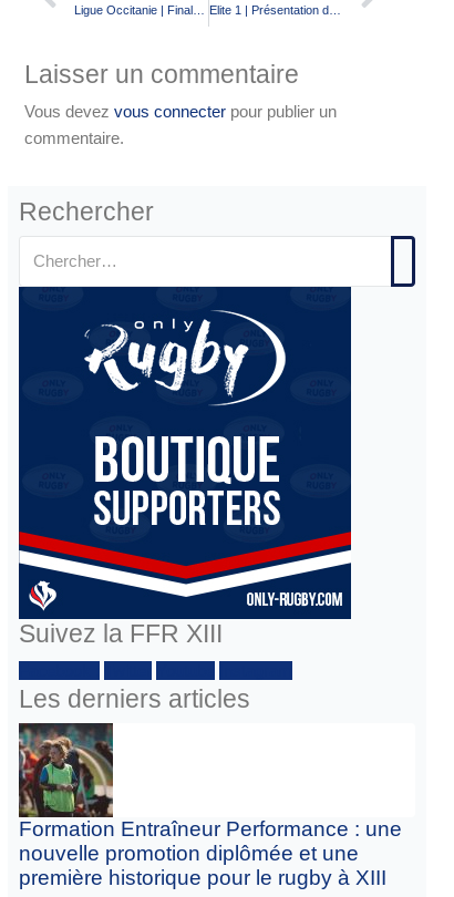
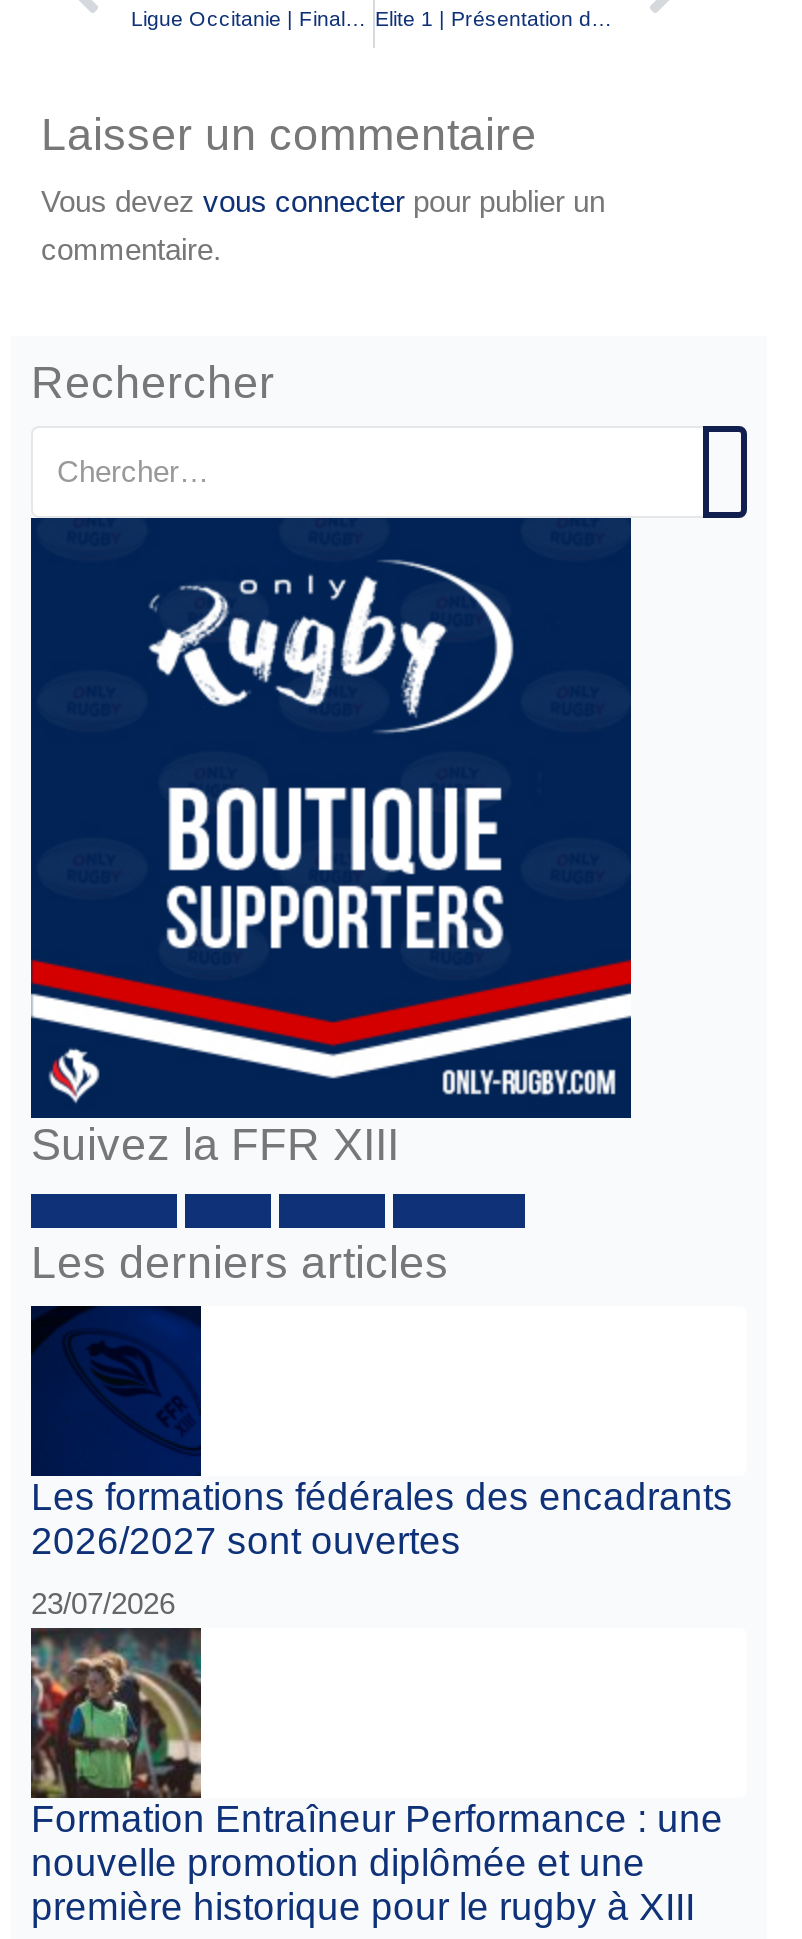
+ [image]
+ Les formations fédérales des encadrants
+ 2026/2027 sont ouvertes
+ 23/07/2026
